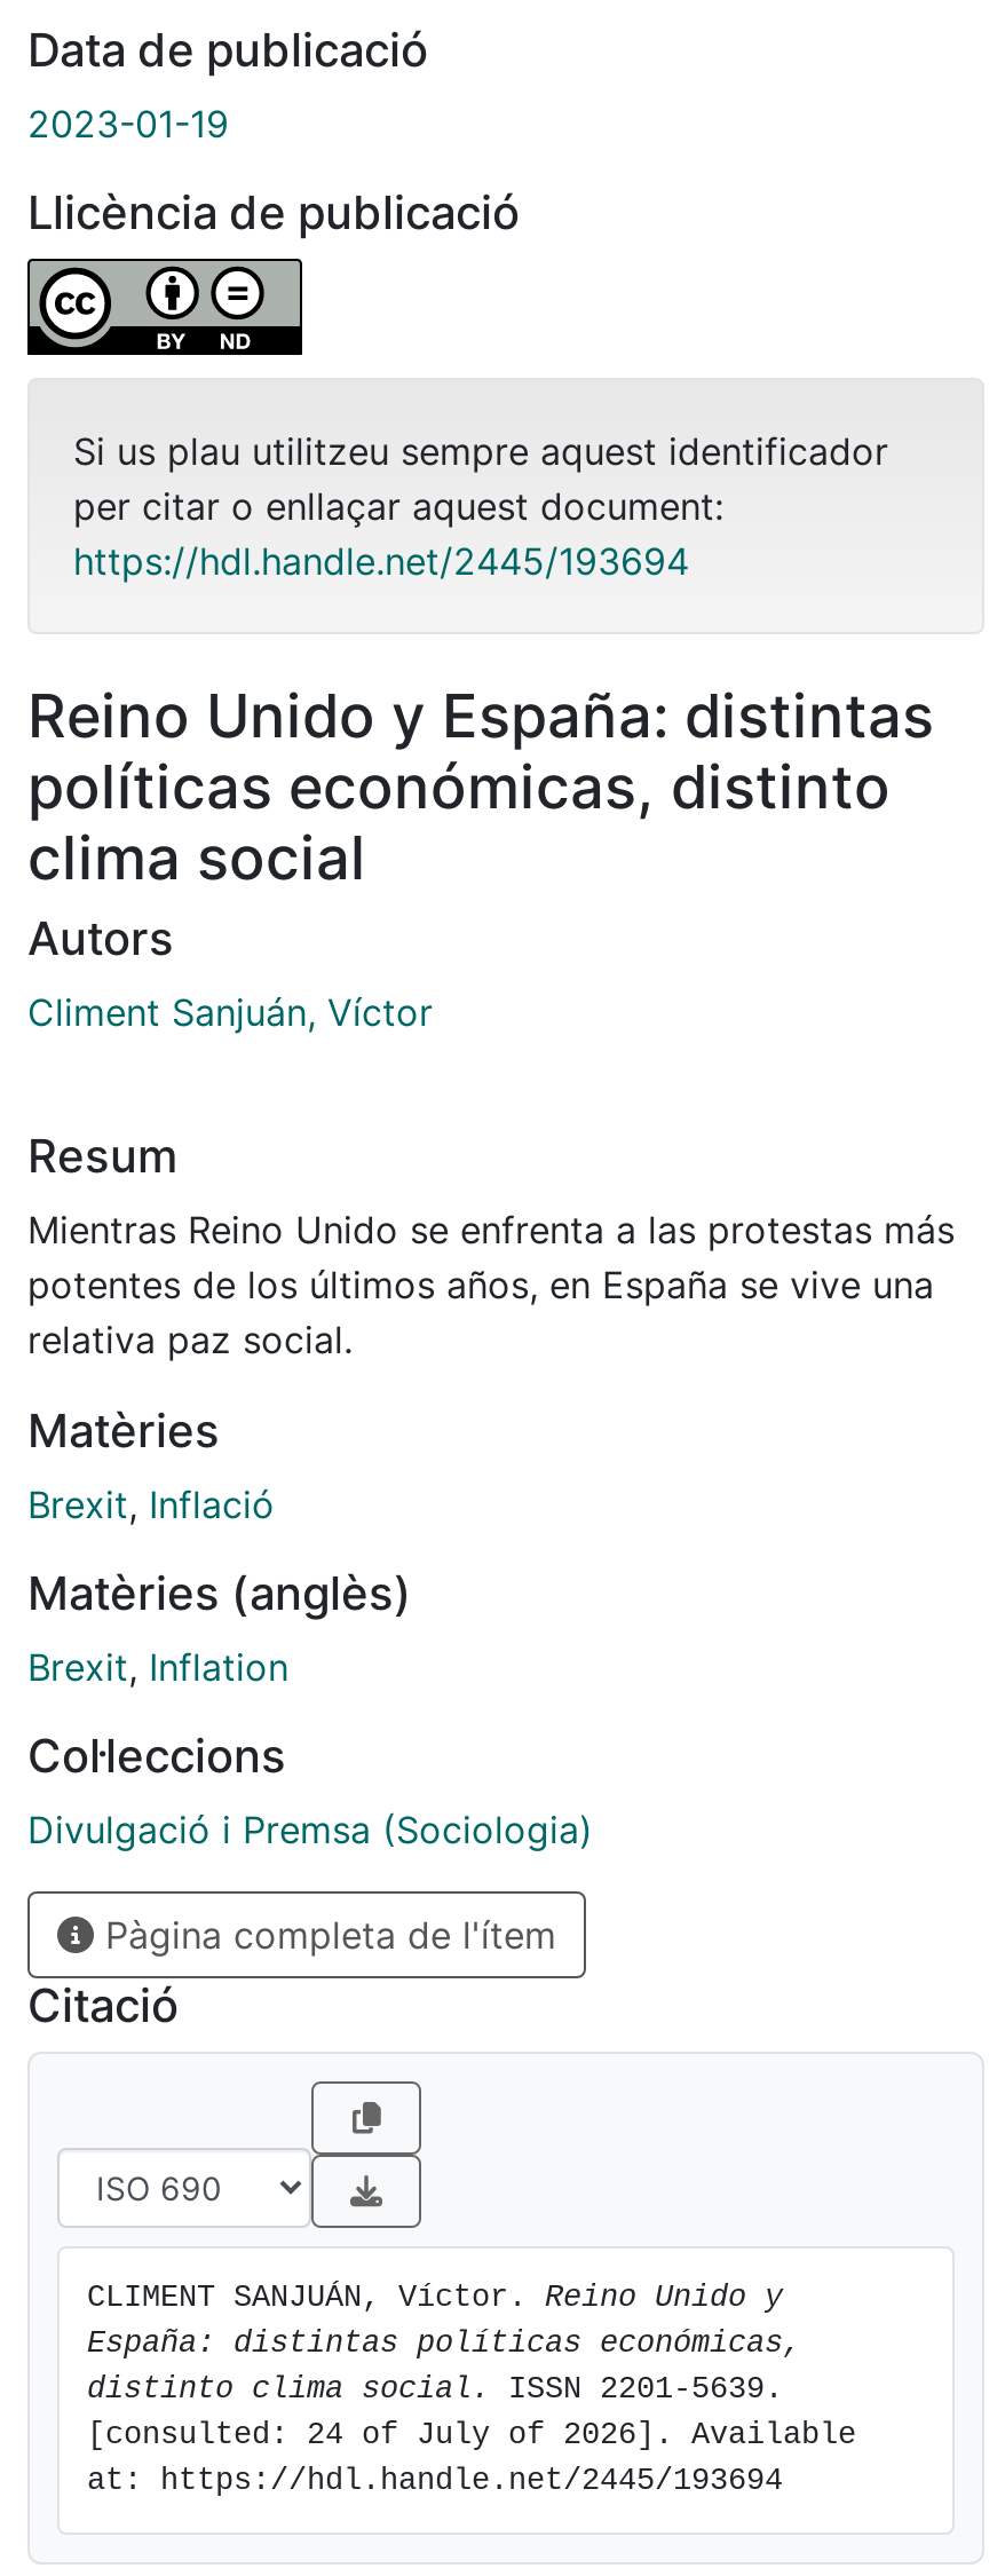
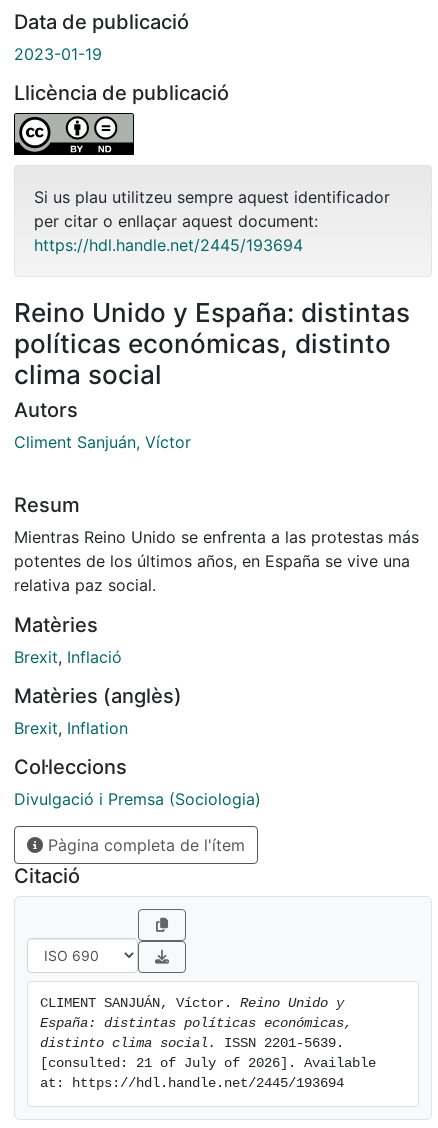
- [consulted: 24 of July of 2026]. Available
+ [consulted: 21 of July of 2026]. Available
